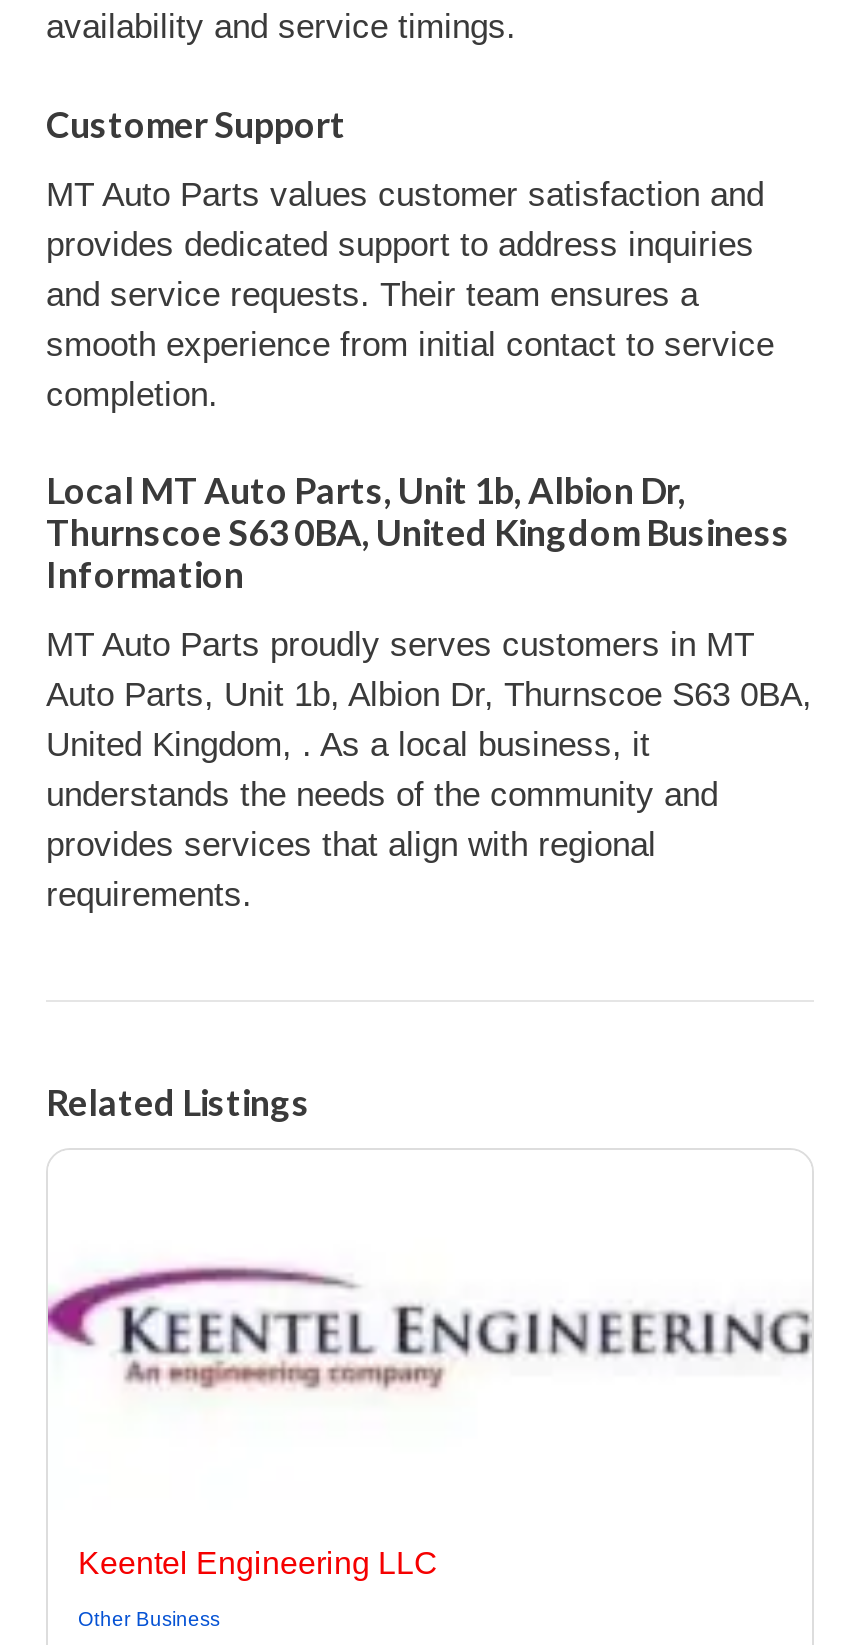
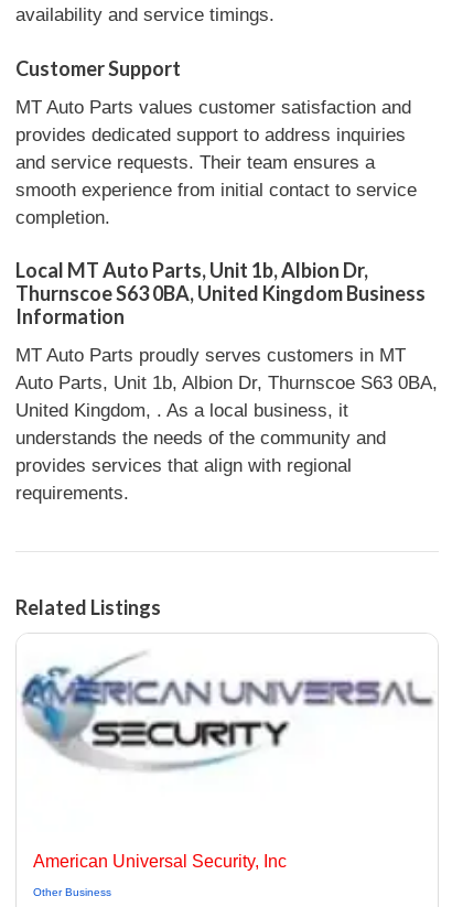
- [image]
+ [image]

- Keentel Engineering LLC
+ American Universal Security, Inc
